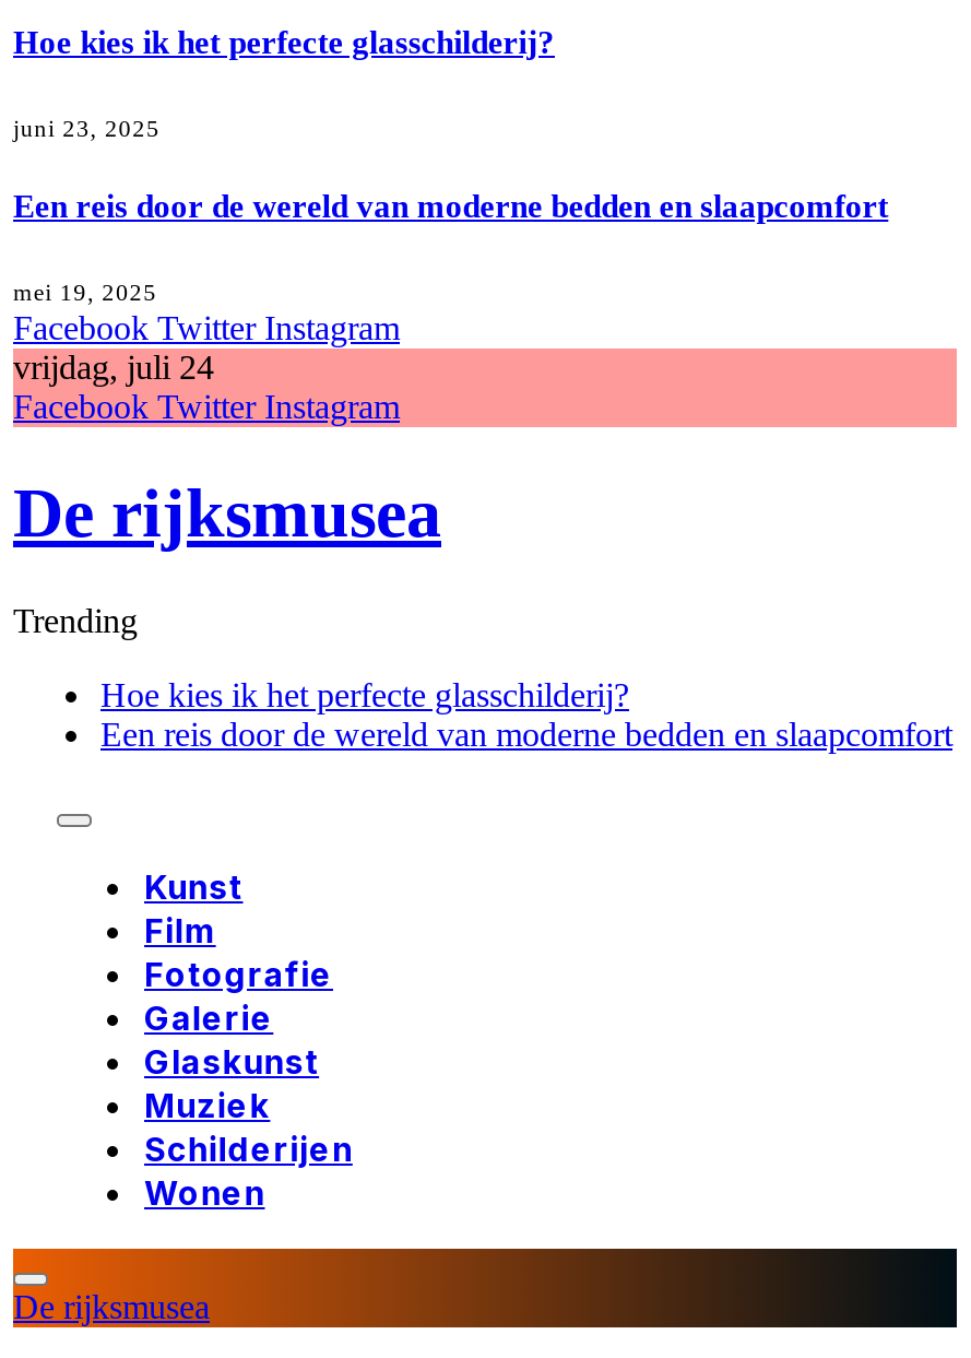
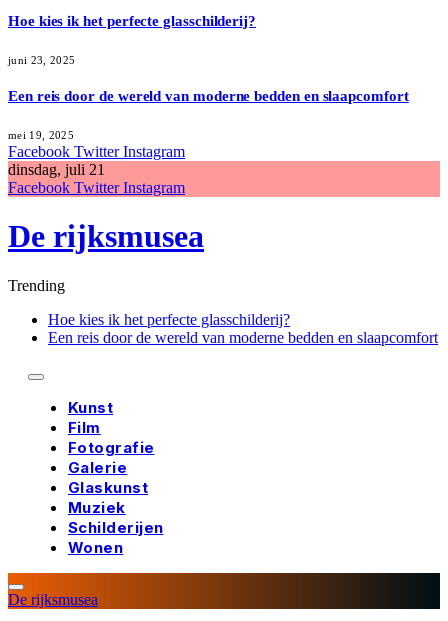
- vrijdag, juli 24
+ dinsdag, juli 21
